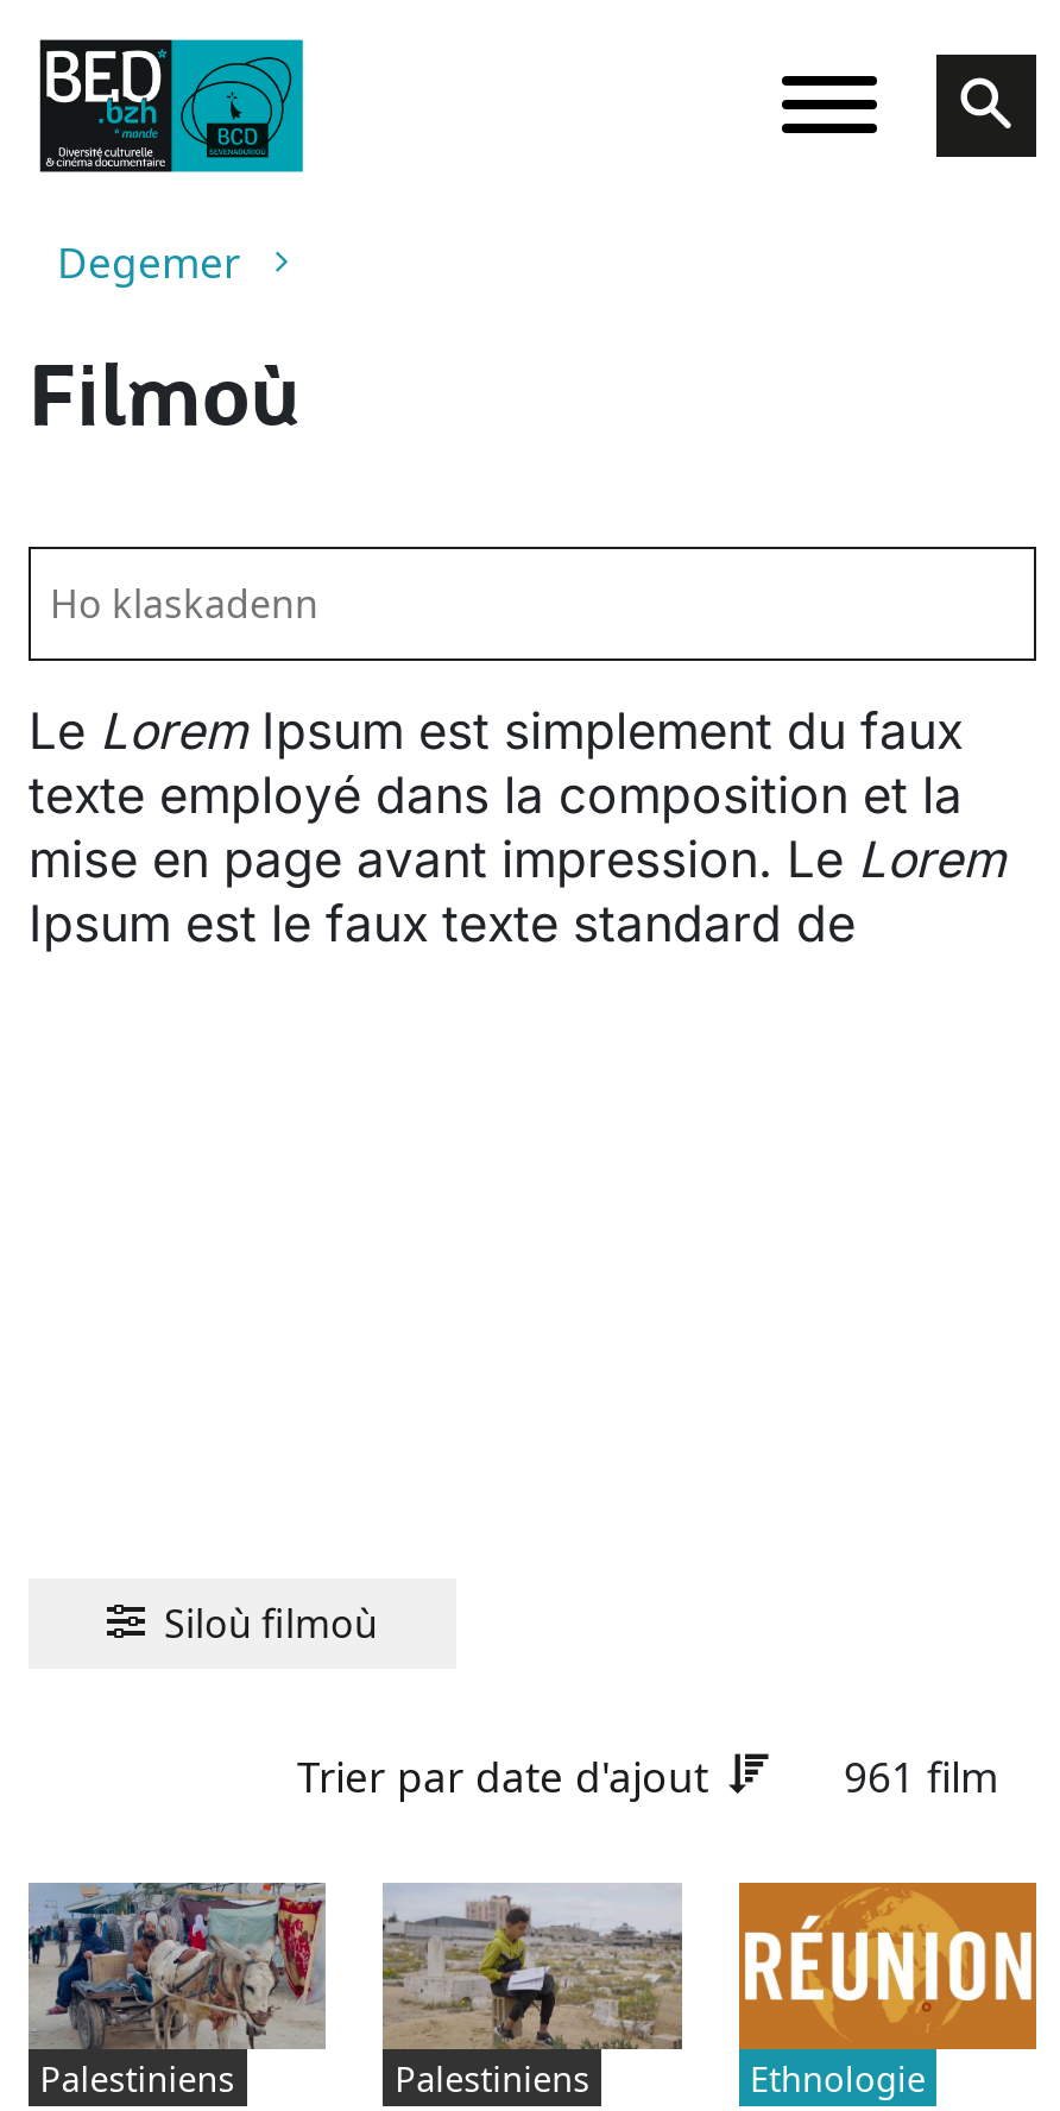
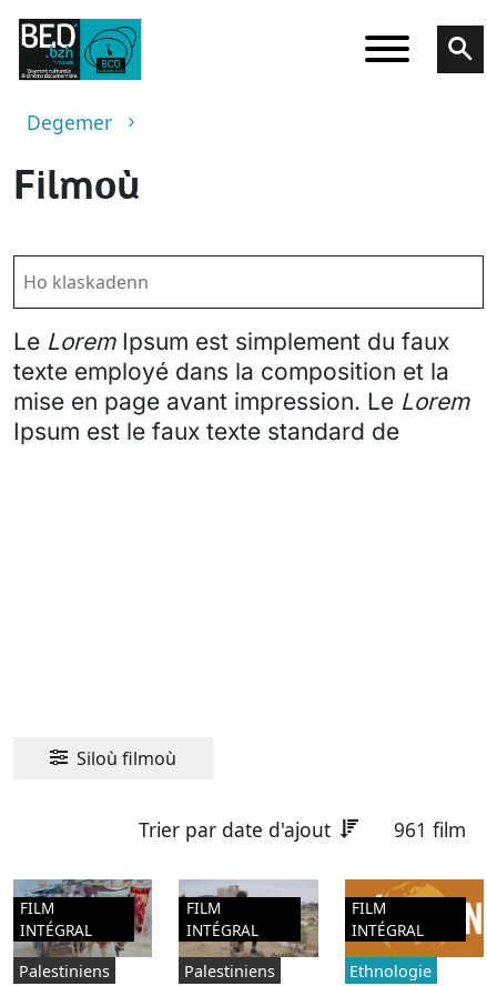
+ FILM
+ INTÉGRAL

+ FILM
+ INTÉGRAL

+ FILM
+ INTÉGRAL

- [image]
+ [image]

- [image]
+ [image]

- [image]
+ [image]
